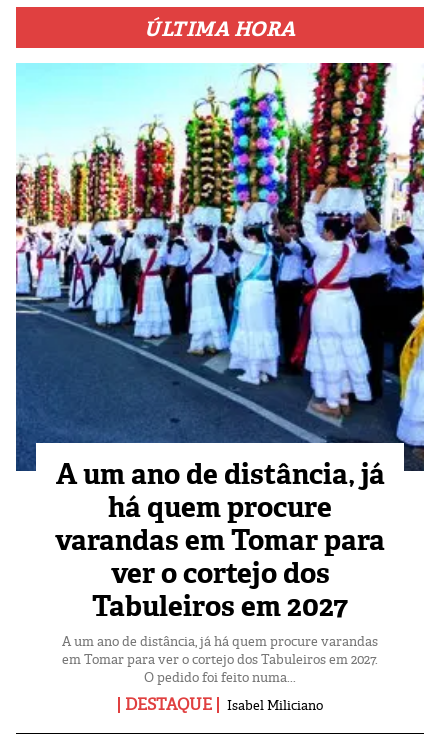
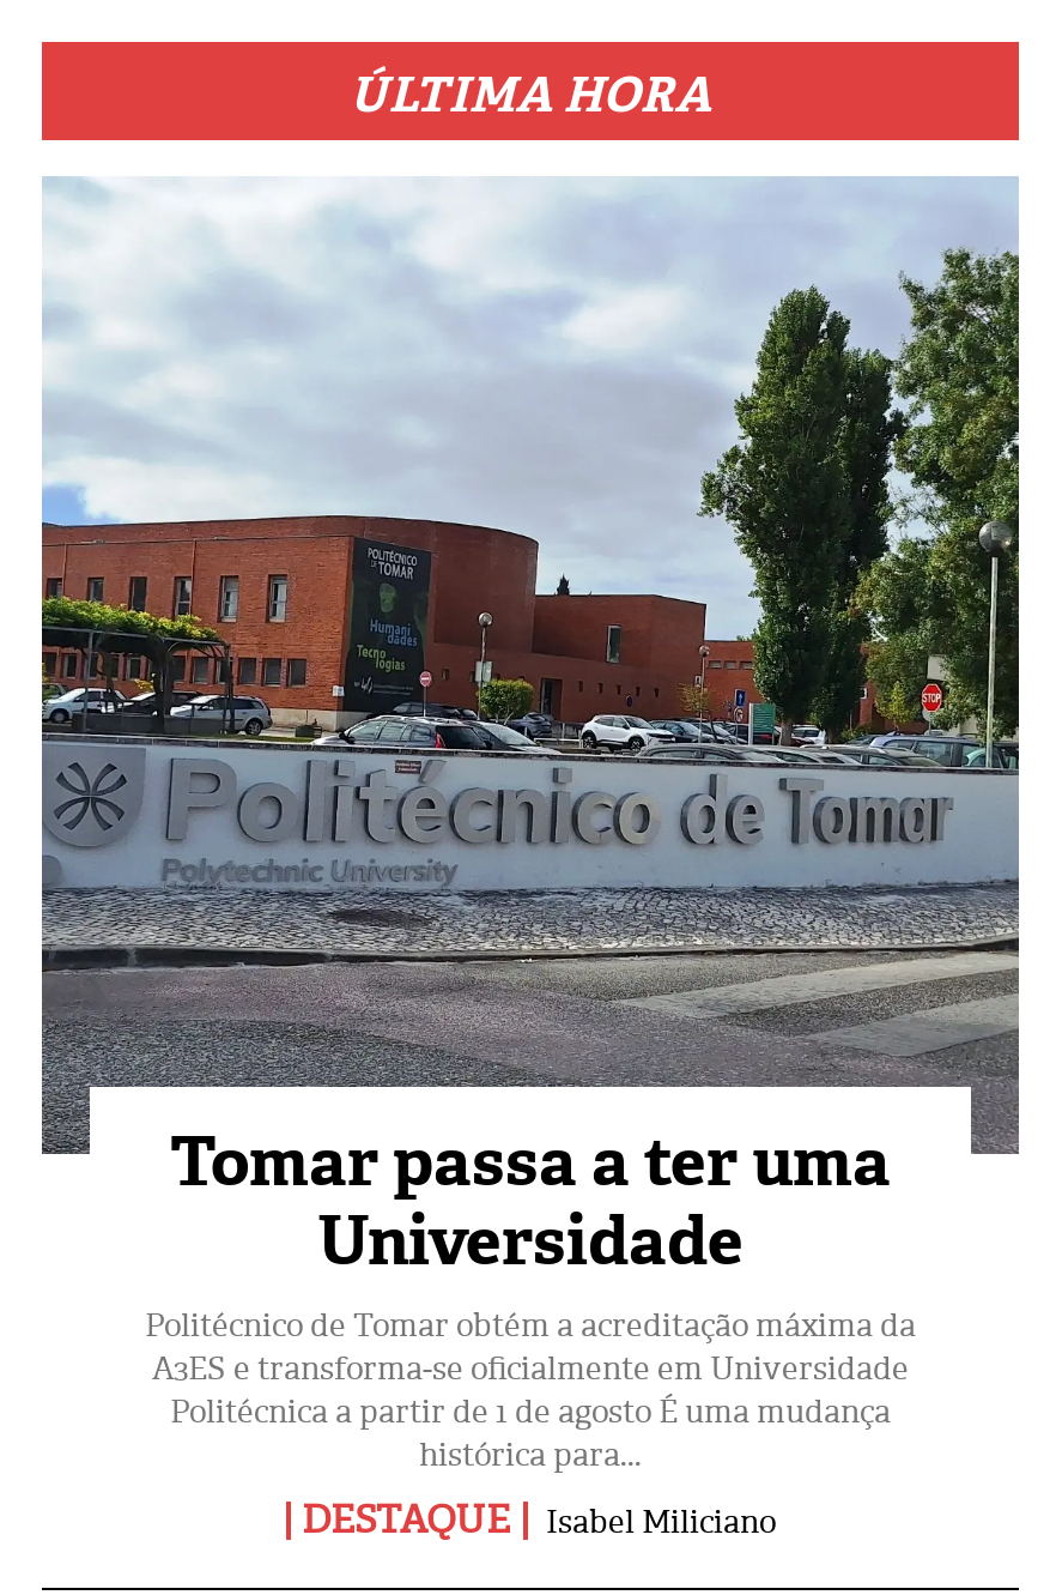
- [image]
- A um ano de distância, já
- há quem procure
- varandas em Tomar para
- ver o cortejo dos
- Tabuleiros em 2027
- A um ano de distância, já há quem procure varandas
- em Tomar para ver o cortejo dos Tabuleiros em 2027.
- O pedido foi feito numa...
+ [image]
+ Tomar passa a ter uma
+ Universidade
+ Politécnico de Tomar obtém a acreditação máxima da
+ A3ES e transforma-se oficialmente em Universidade
+ Politécnica a partir de 1 de agosto É uma mudança
+ histórica para...
